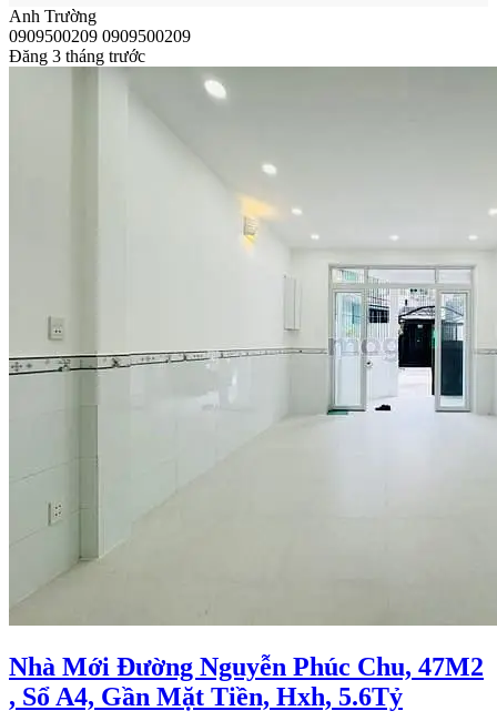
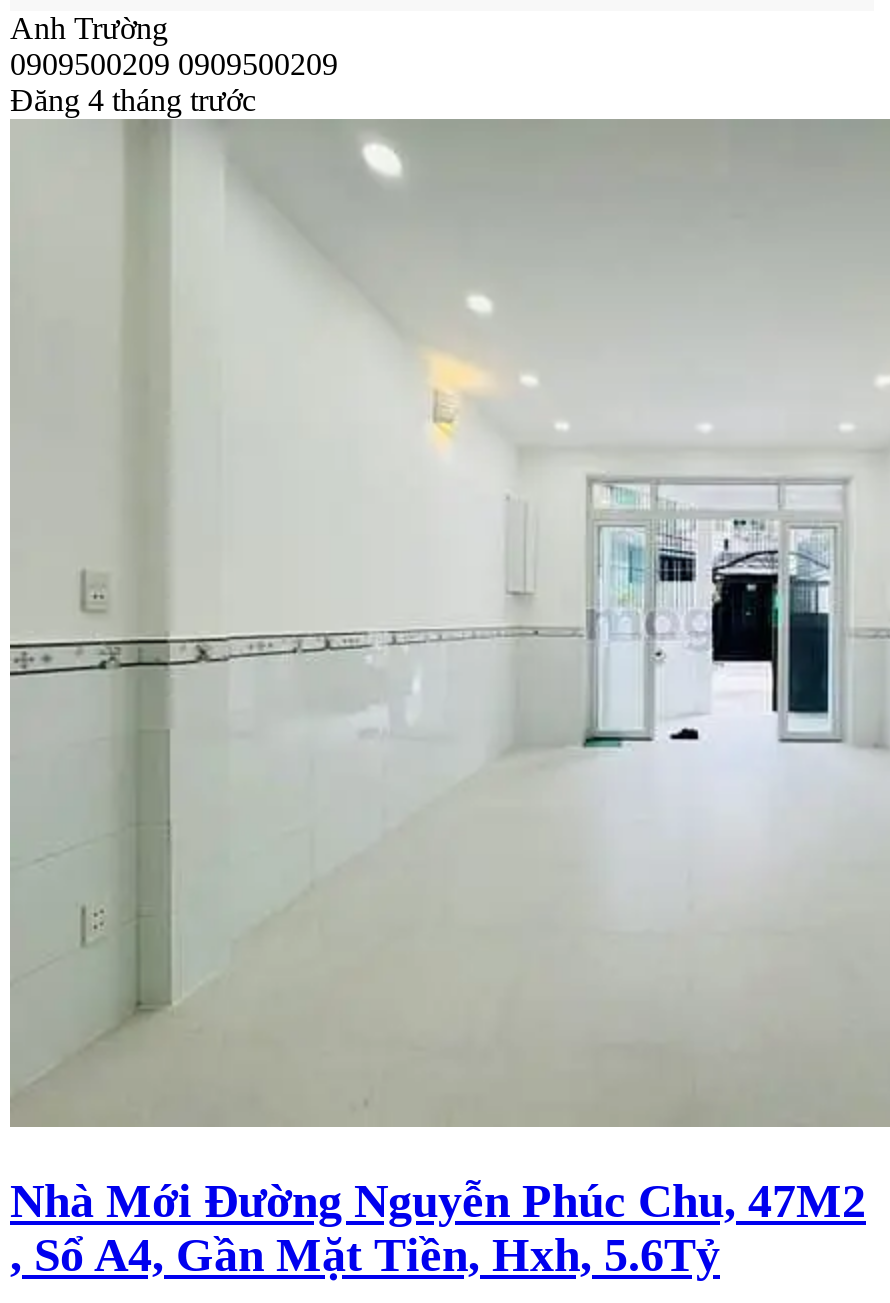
- Đăng 3 tháng trước
+ Đăng 4 tháng trước
